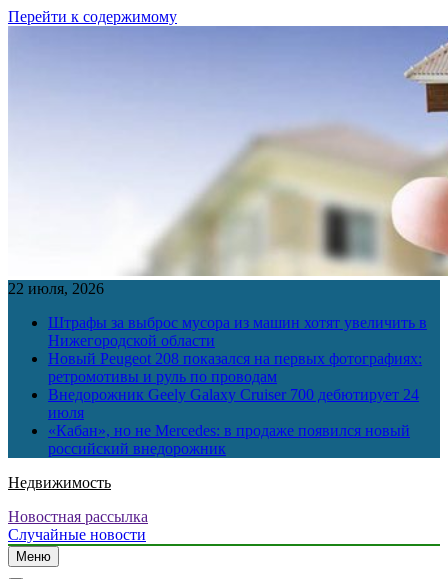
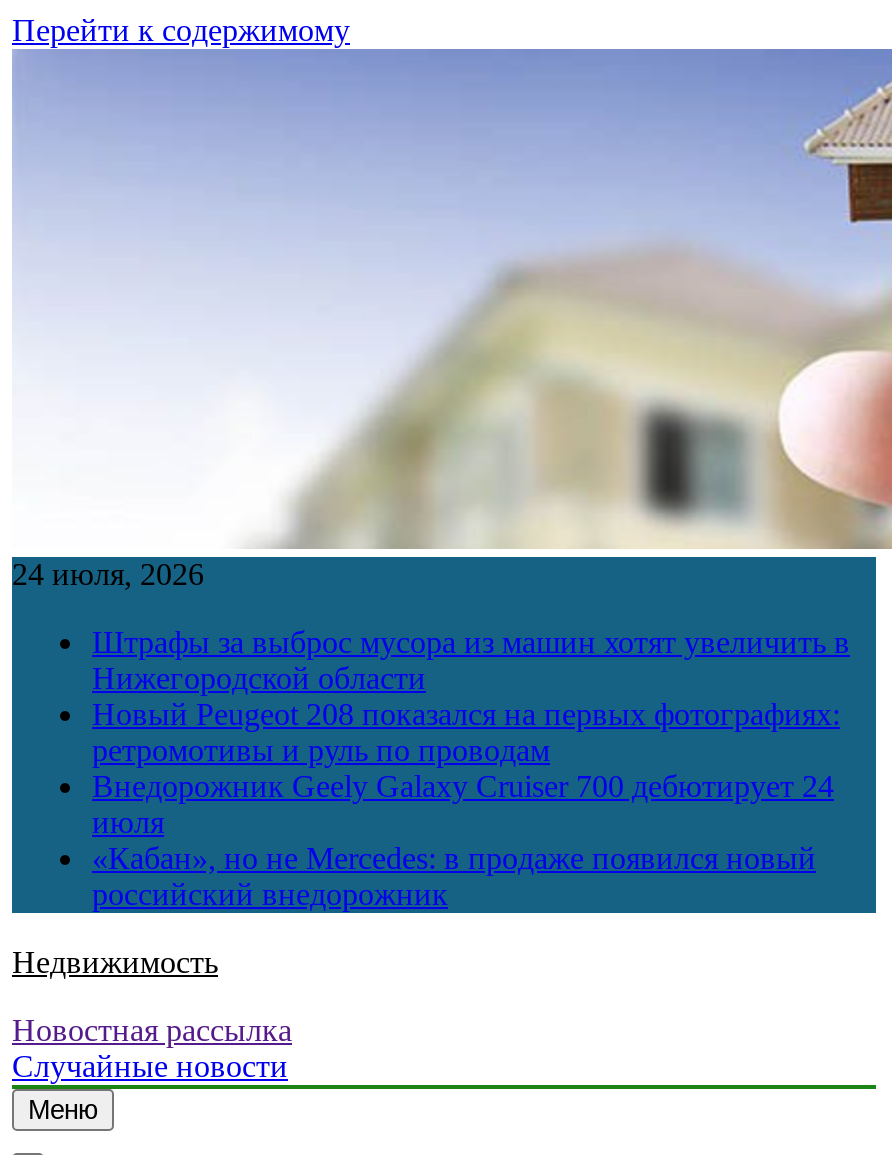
- 22 июля, 2026
+ 24 июля, 2026
